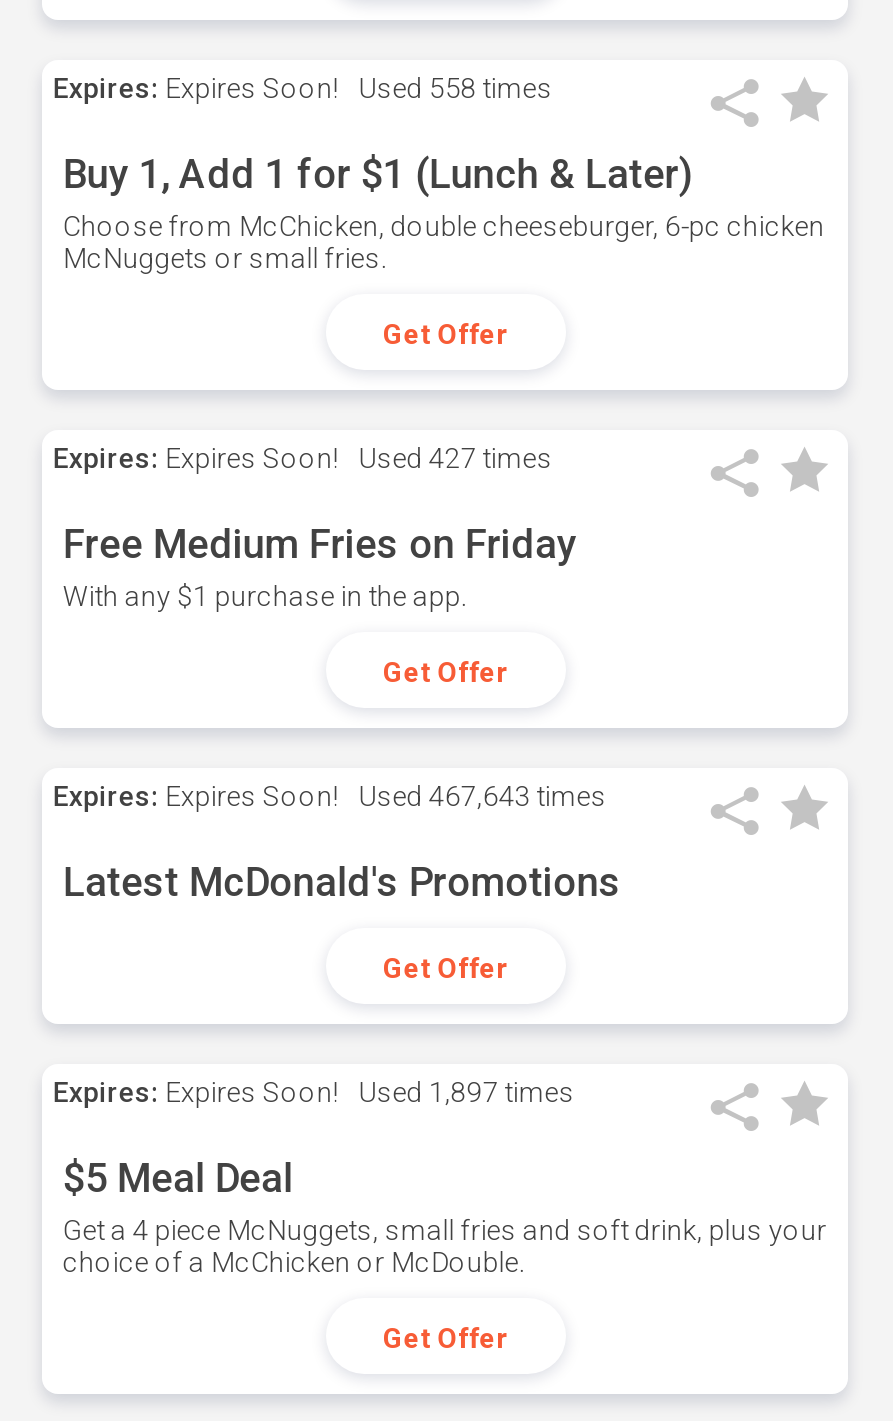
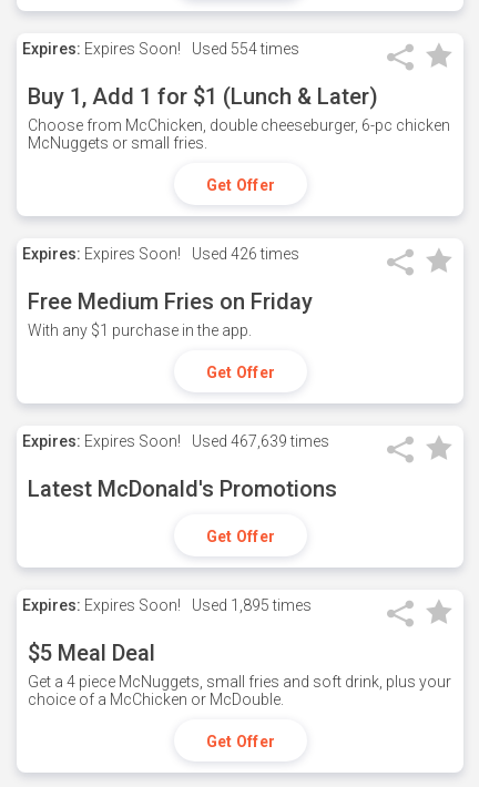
- Expires: Expires Soon! Used 558 times
+ Expires: Expires Soon! Used 554 times

- Expires: Expires Soon! Used 427 times
+ Expires: Expires Soon! Used 426 times

- Expires: Expires Soon! Used 467,643 times
+ Expires: Expires Soon! Used 467,639 times

- Expires: Expires Soon! Used 1,897 times
+ Expires: Expires Soon! Used 1,895 times
